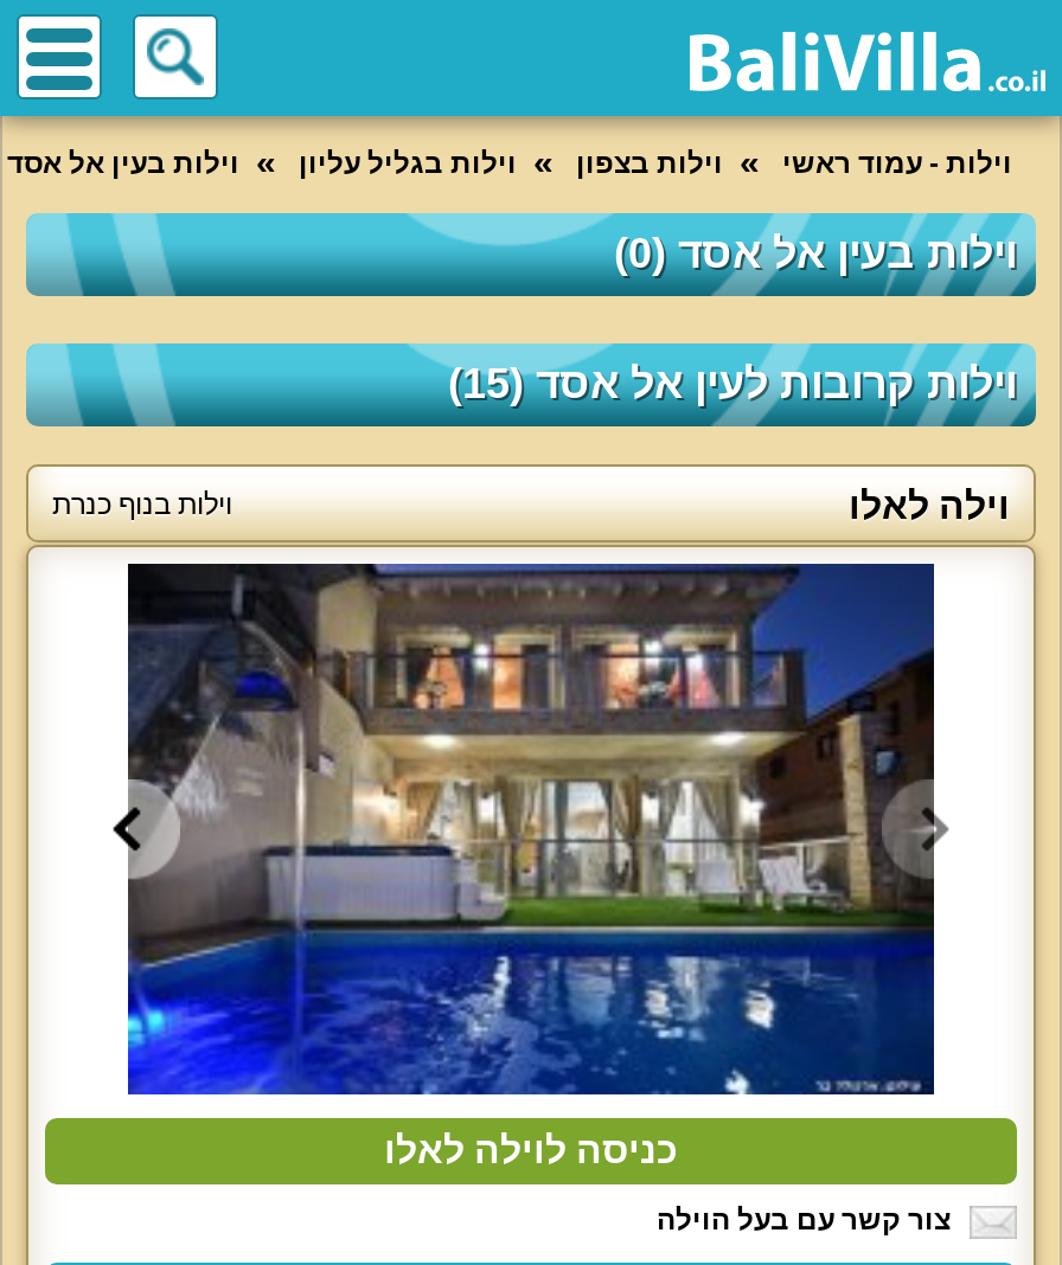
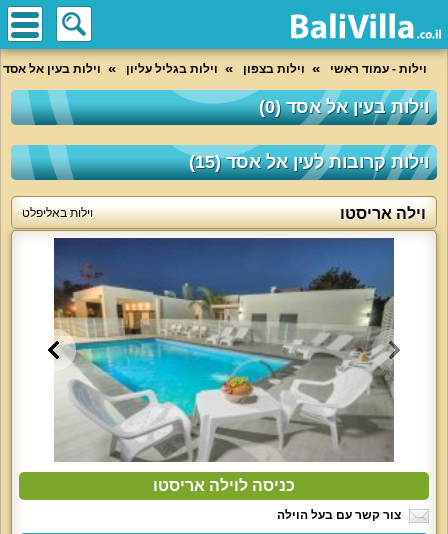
- וילה לאלו
- וילות בנוף כנרת
+ וילה אריסטו
+ וילות באליפלט

- [image]
- כניסה לוילה לאלו
+ [image]
+ כניסה לוילה אריסטו
